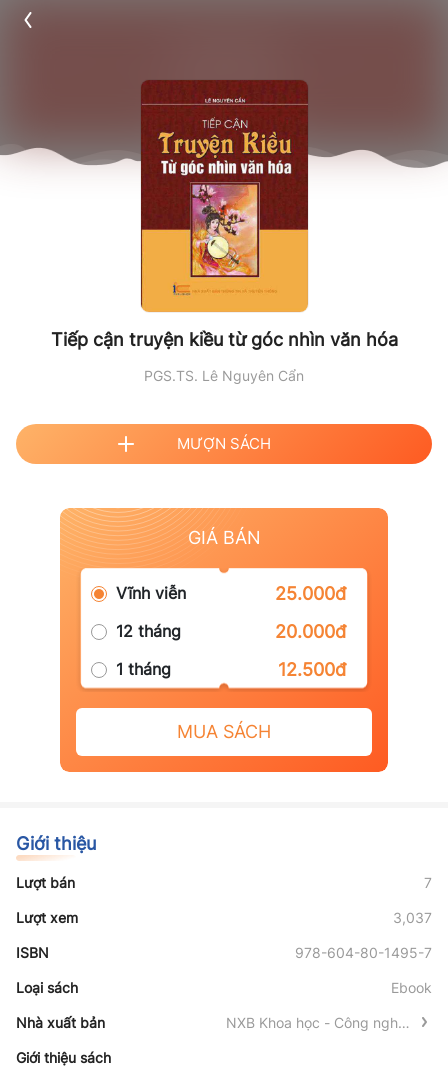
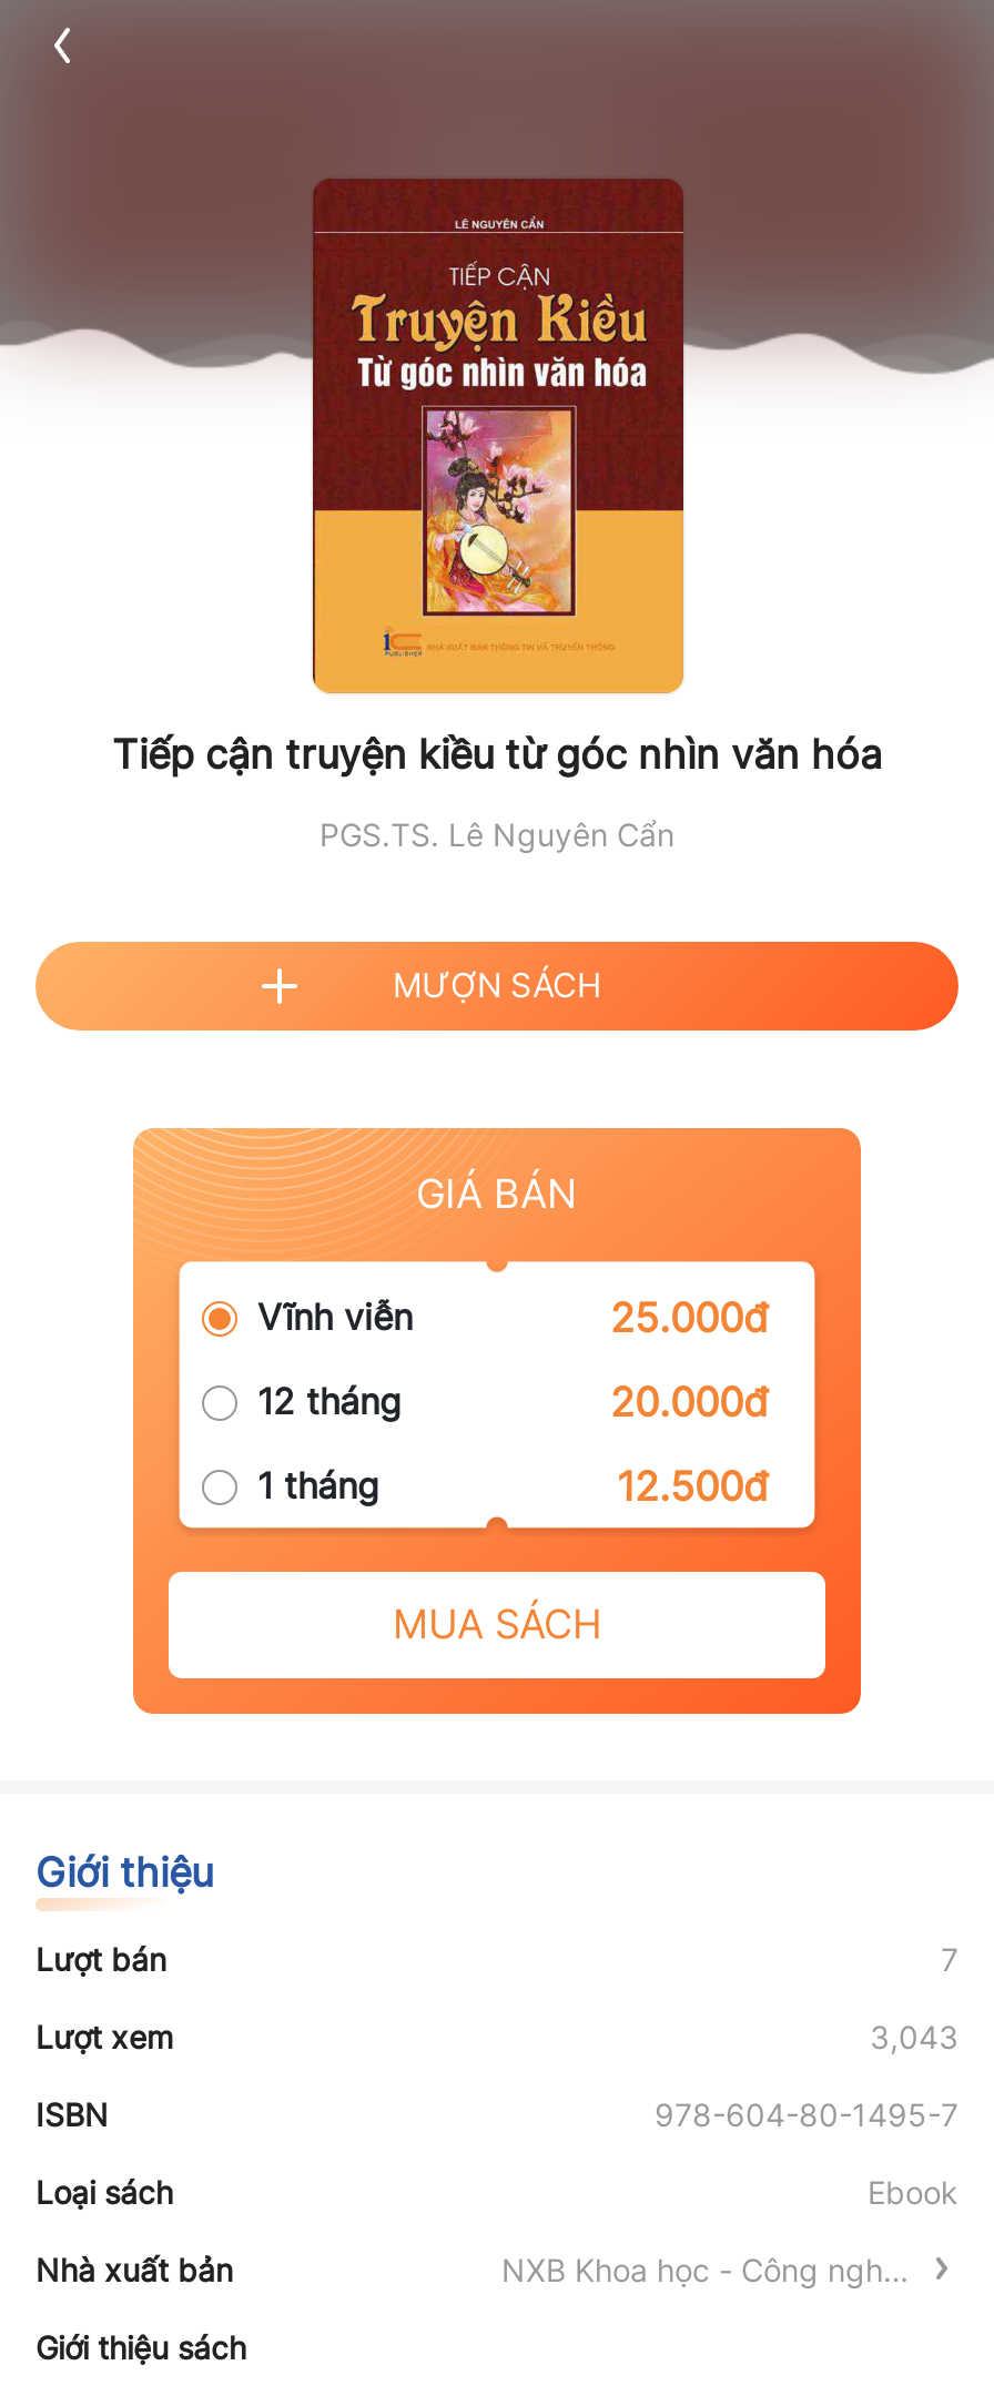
- 3,037
+ 3,043
